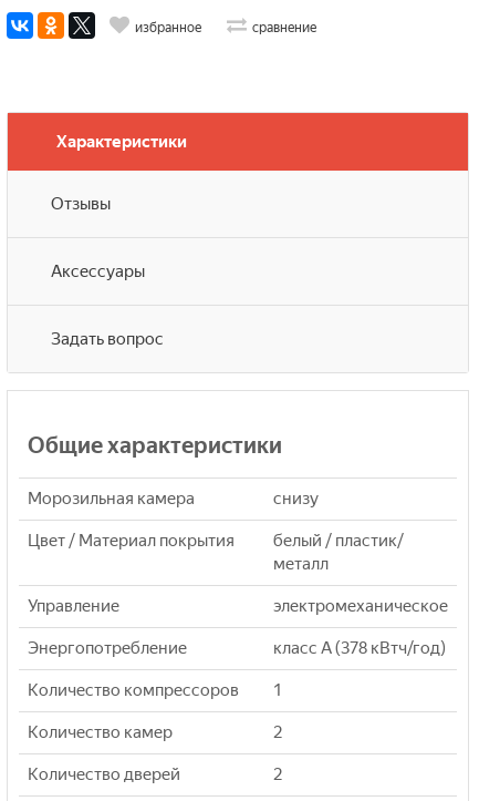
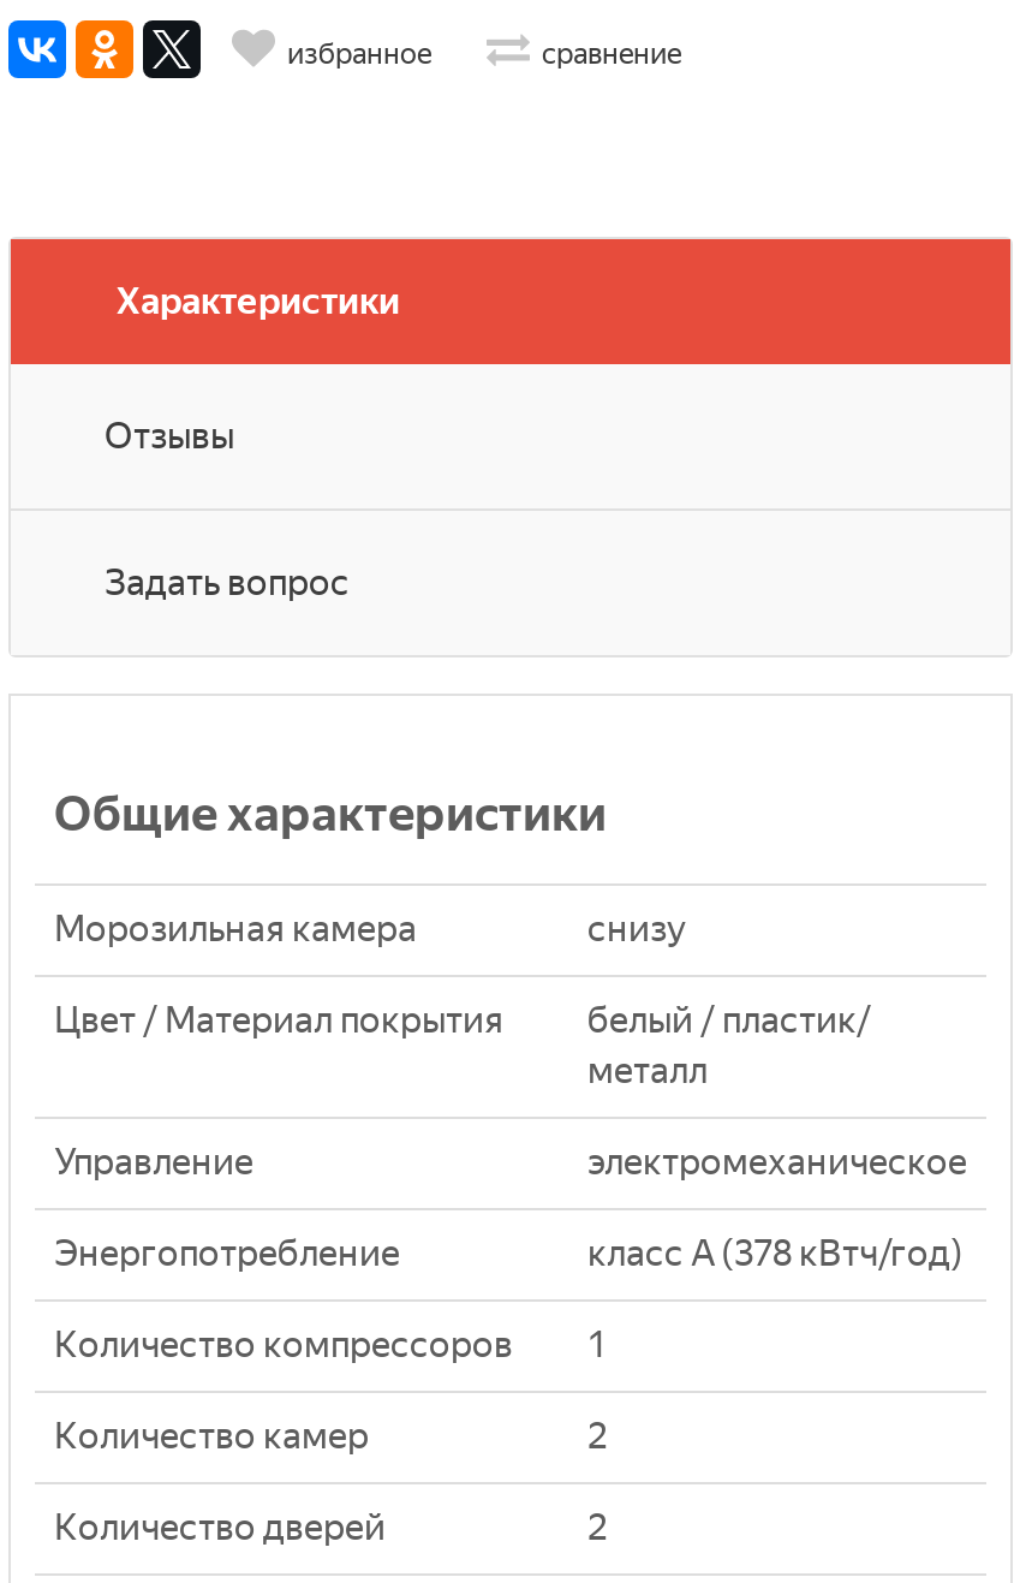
- Аксессуары
